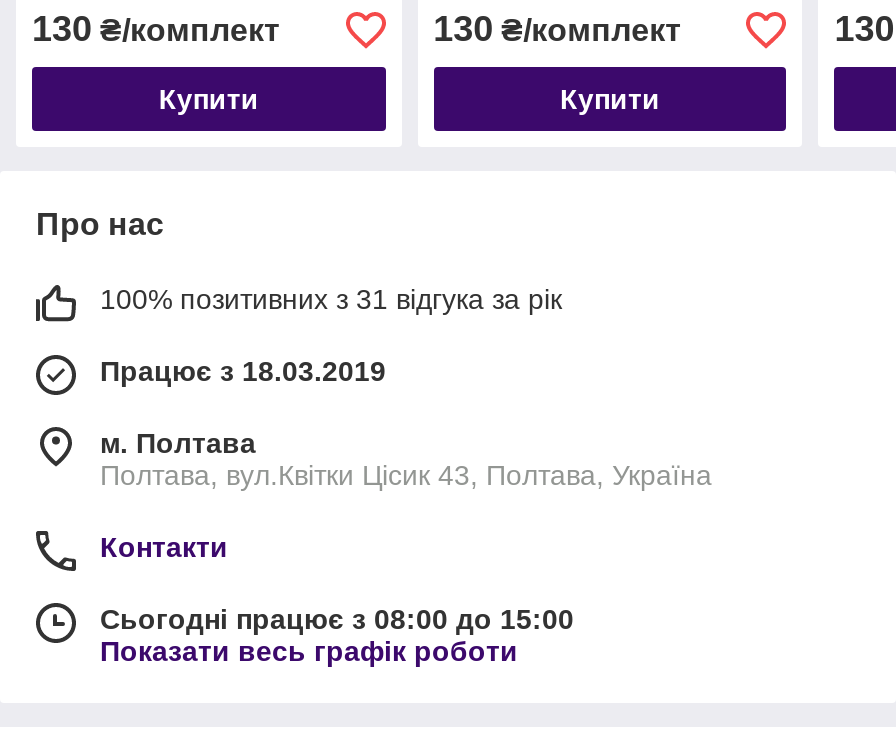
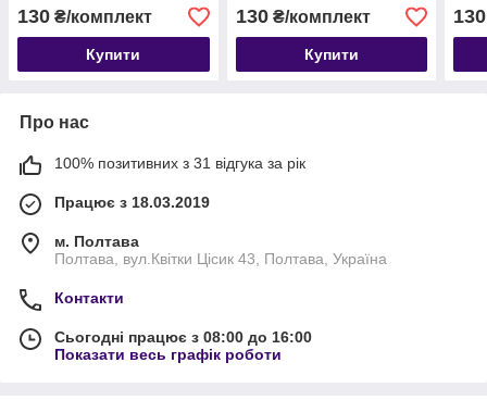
- Сьогодні працює з 08:00 до 15:00
+ Сьогодні працює з 08:00 до 16:00
